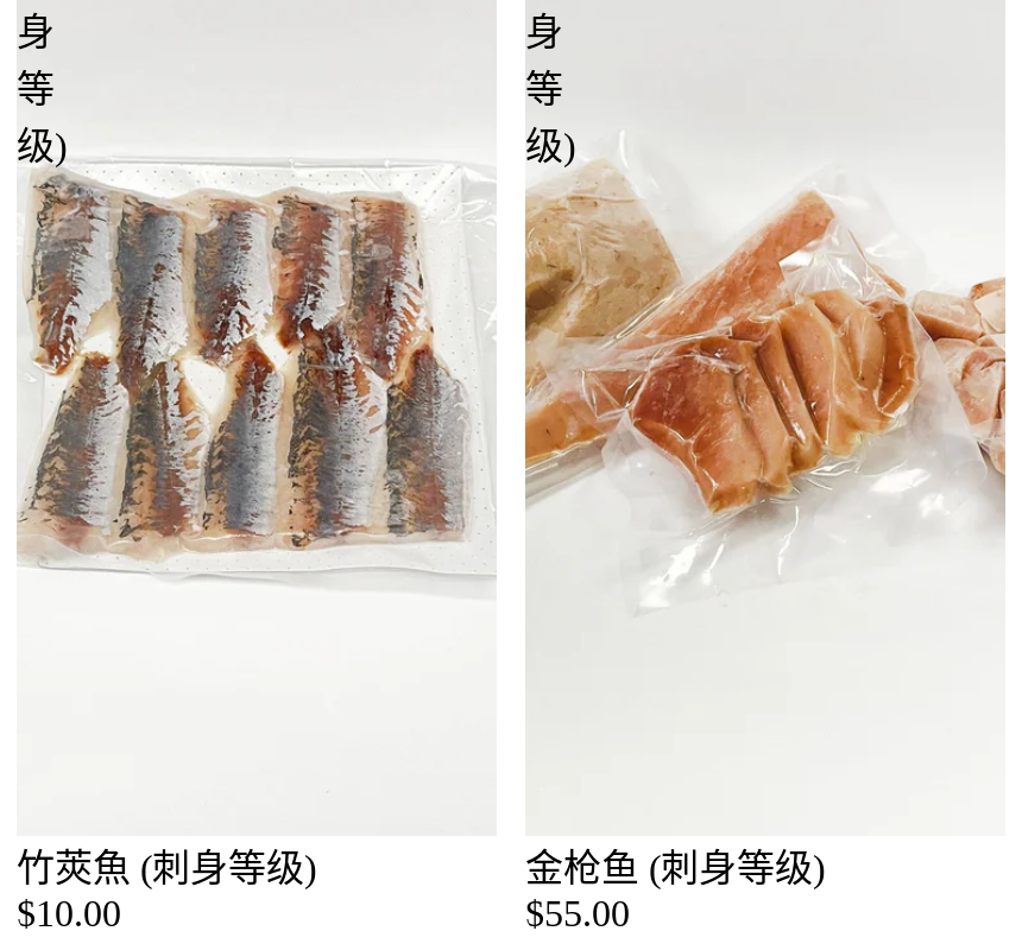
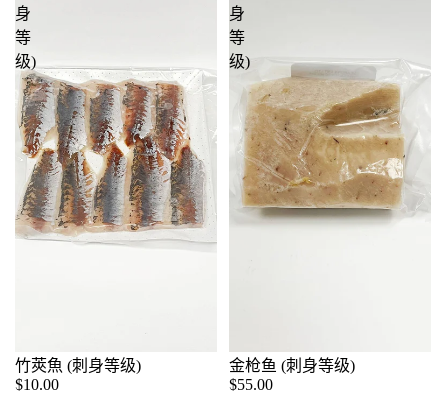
- [image]
+ [image]
